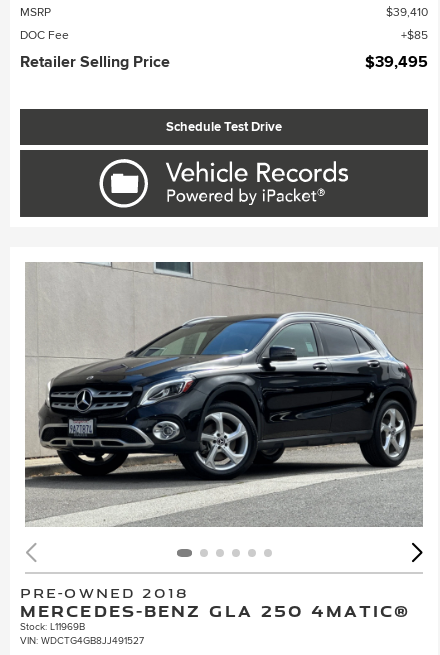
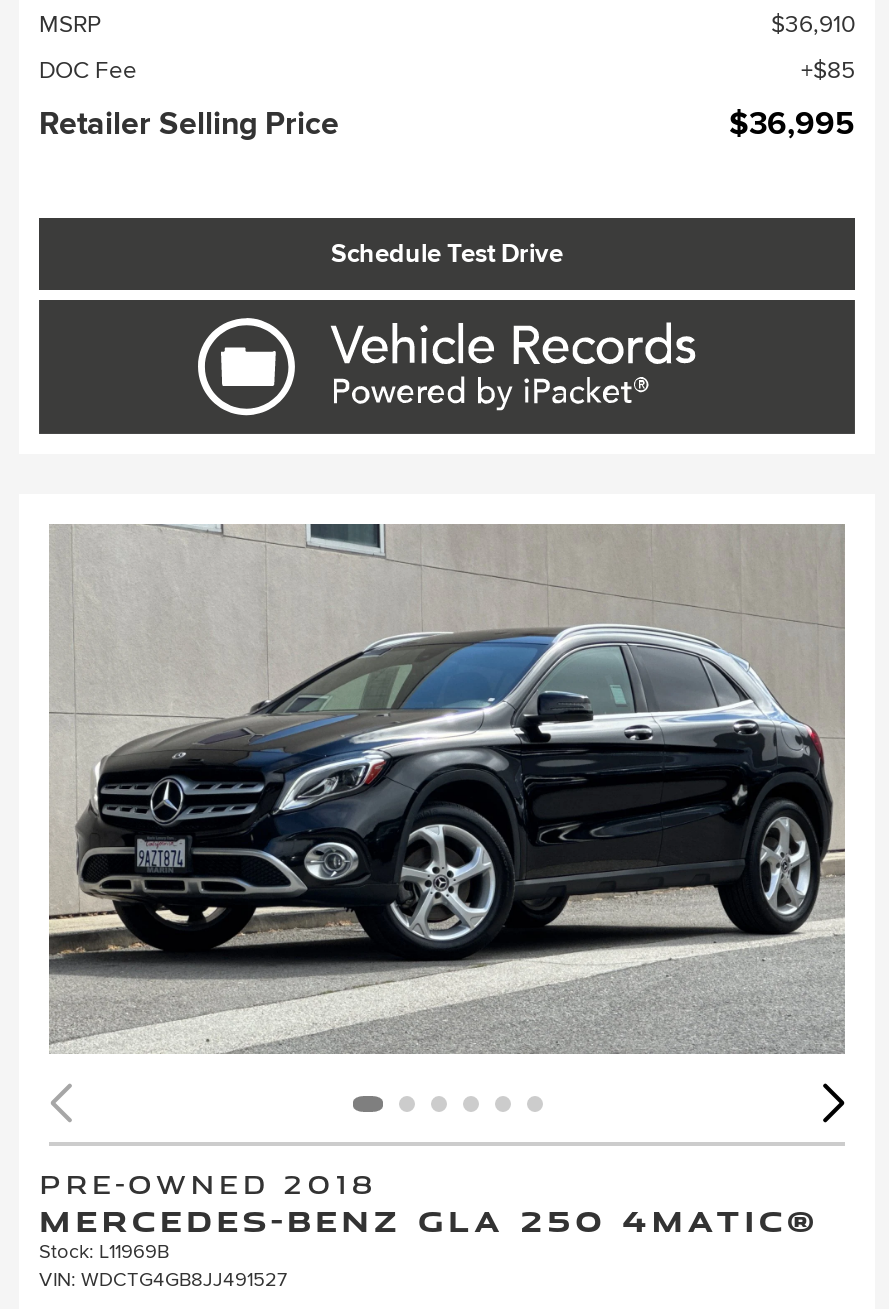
- $39,410
+ $36,910

- $39,495
+ $36,995
